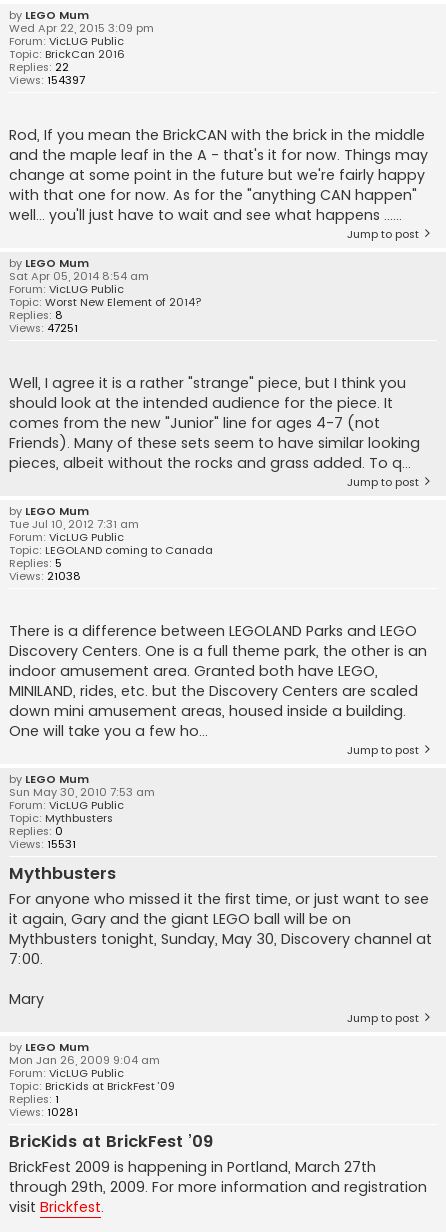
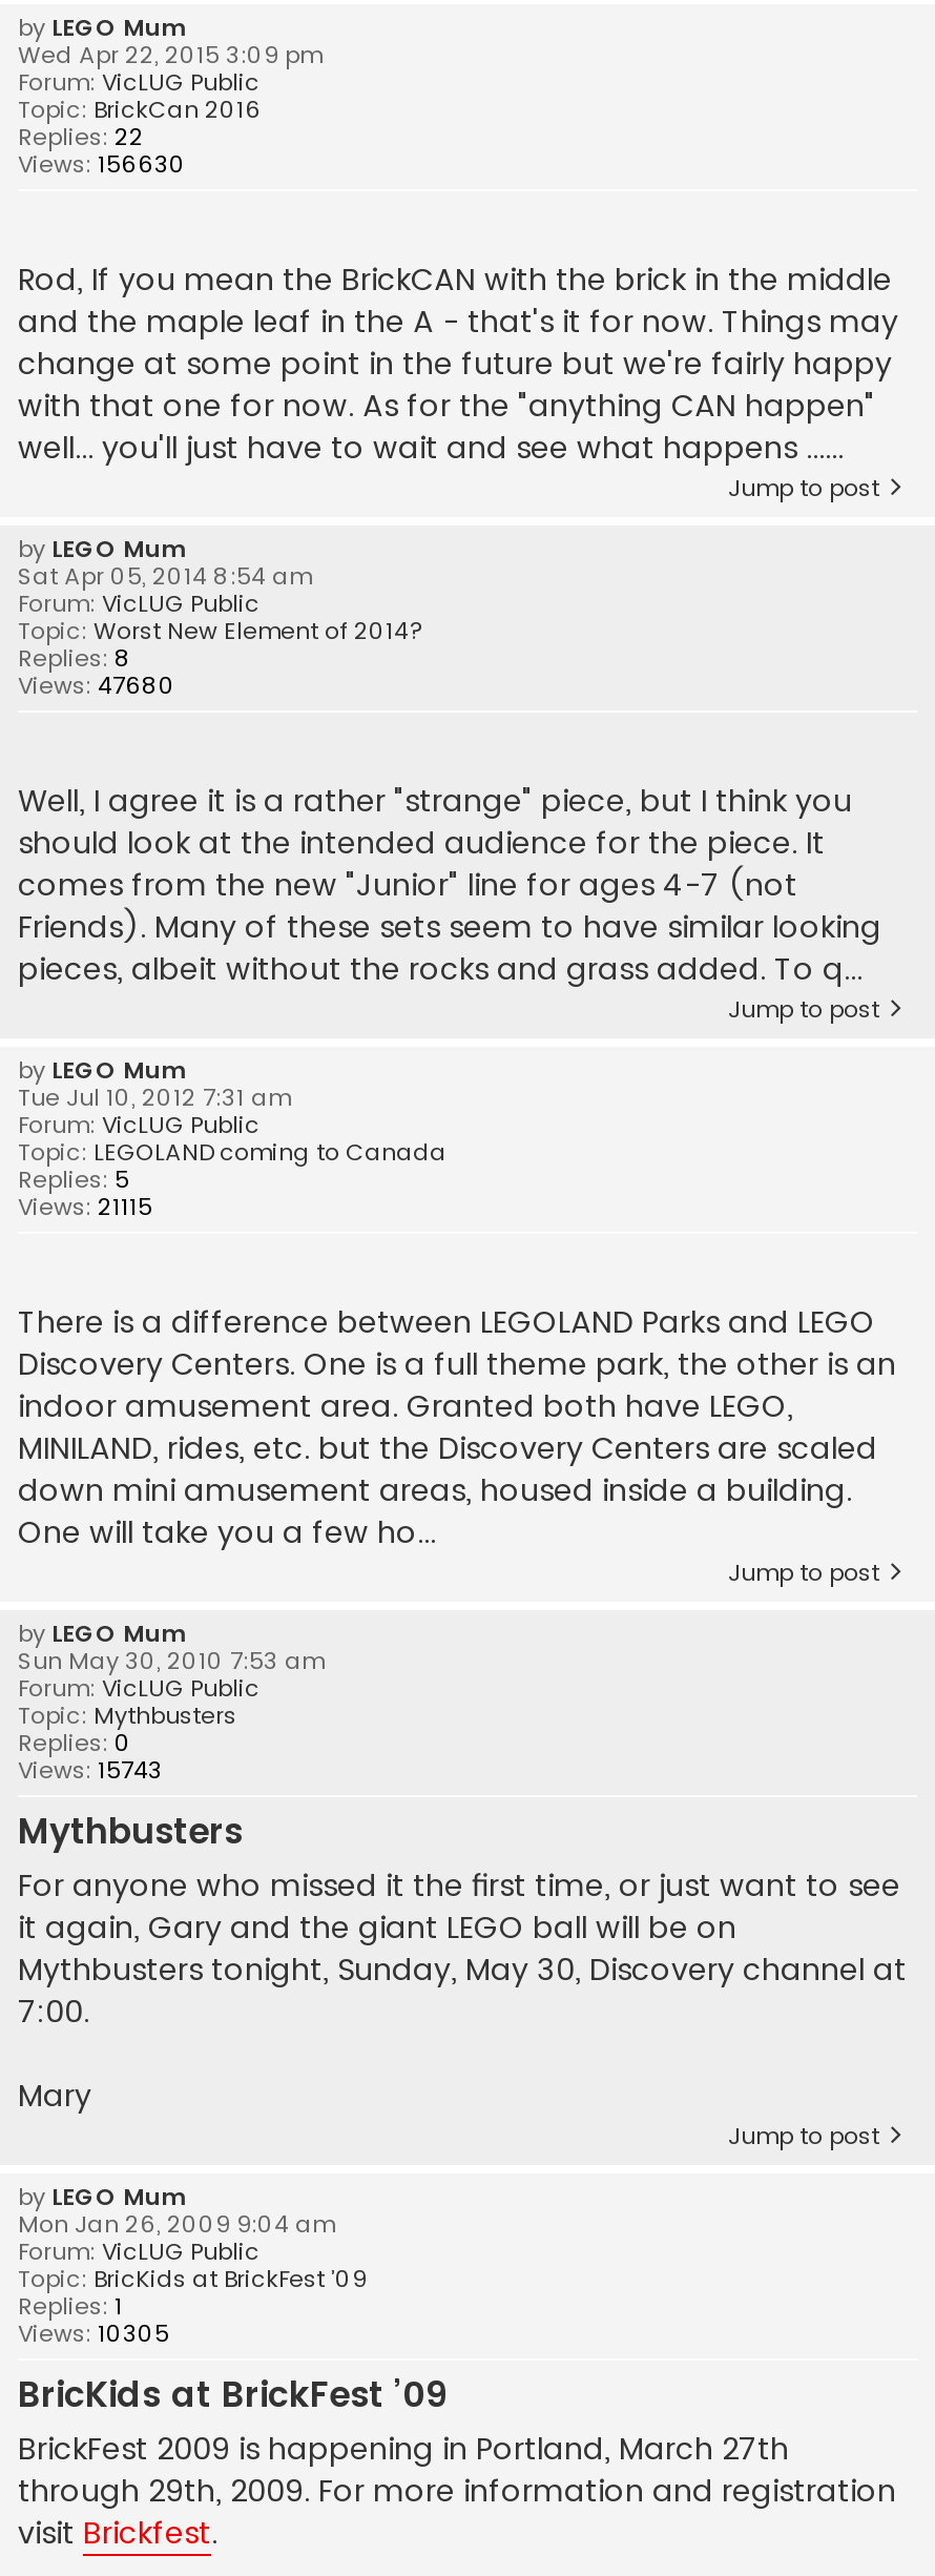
- Views: 154397
+ Views: 156630

- Views: 47251
+ Views: 47680

- Views: 21038
+ Views: 21115

- Views: 15531
+ Views: 15743

- Views: 10281
+ Views: 10305
